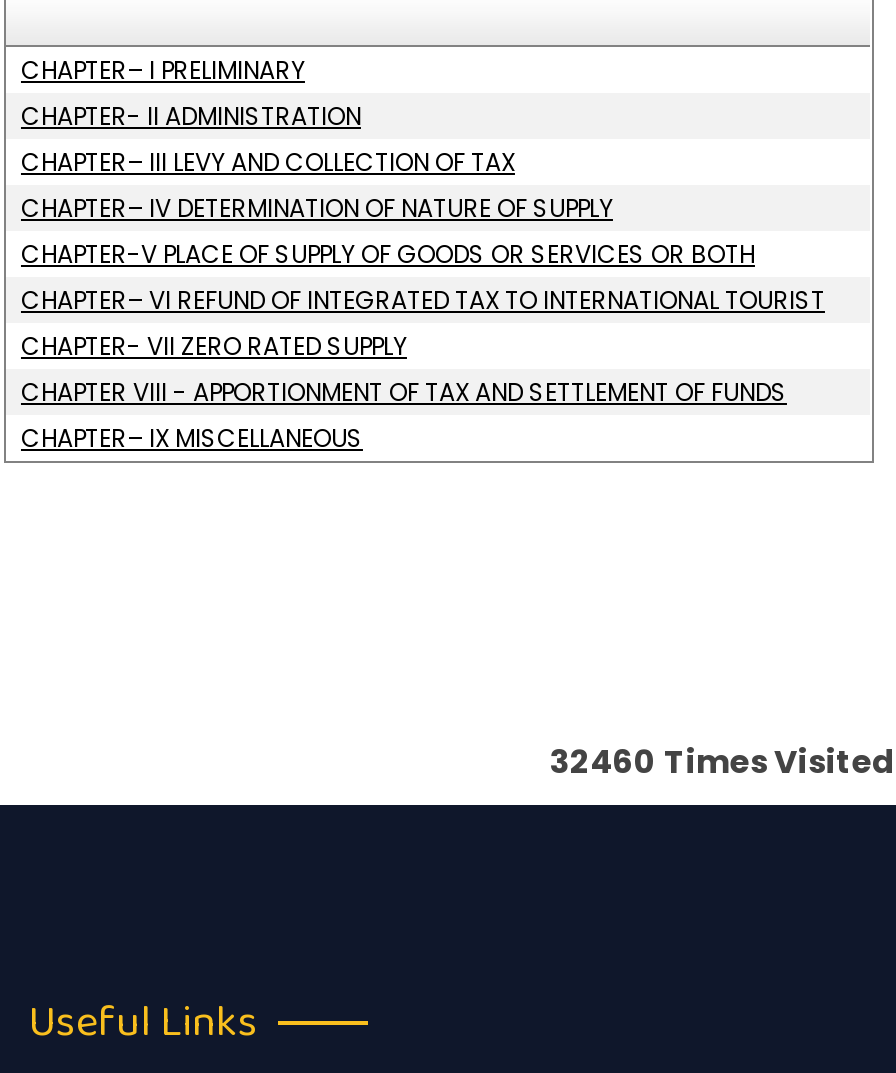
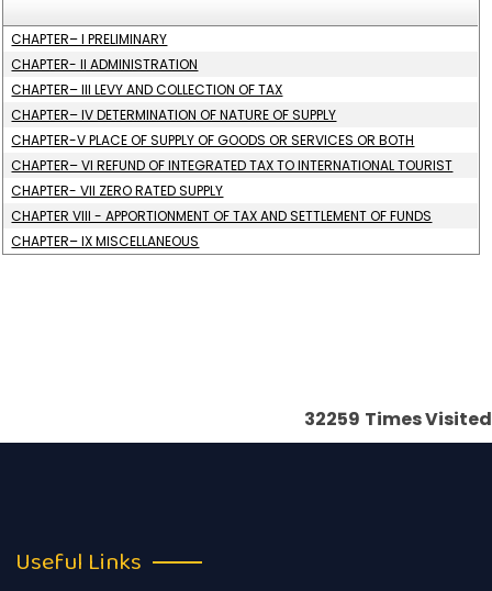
- 32460 Times Visited
+ 32259 Times Visited
